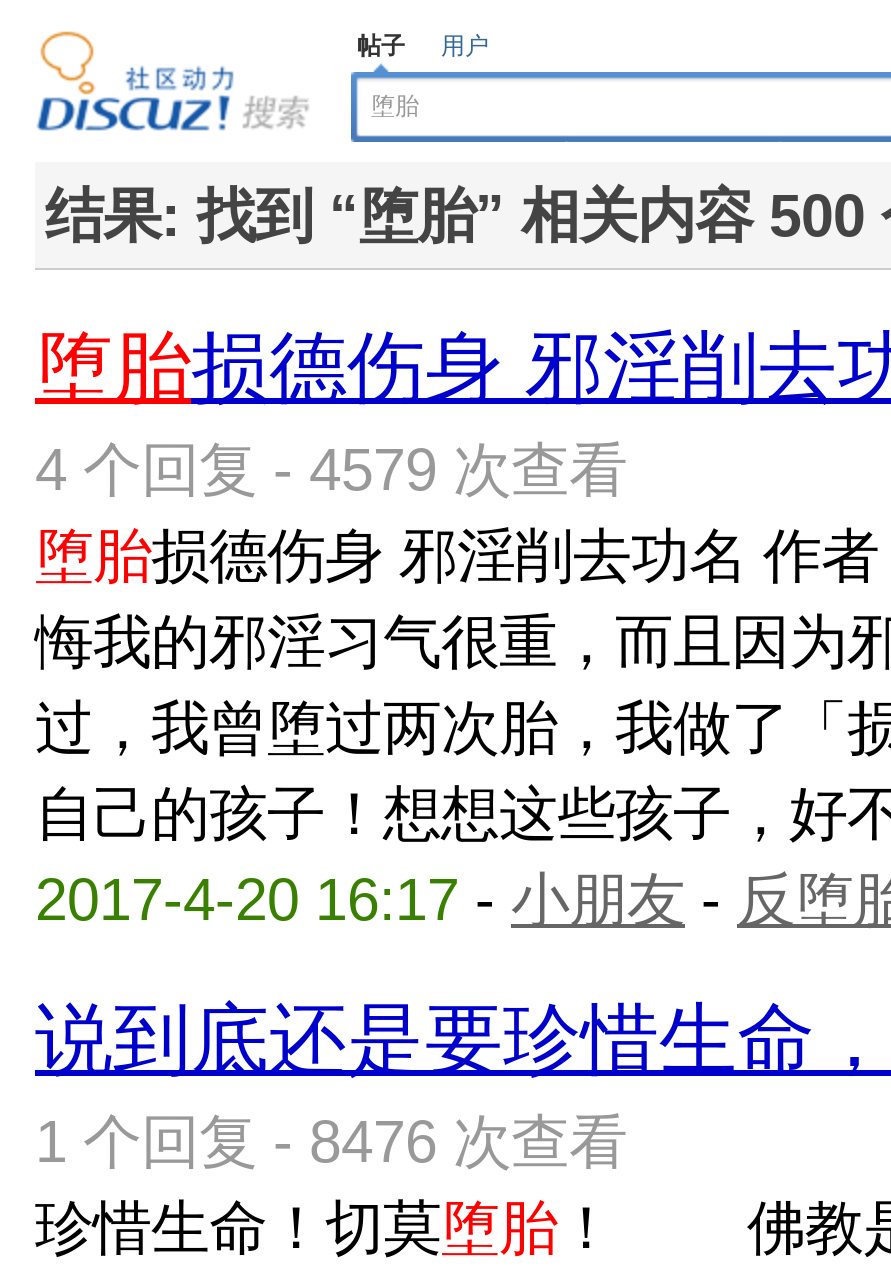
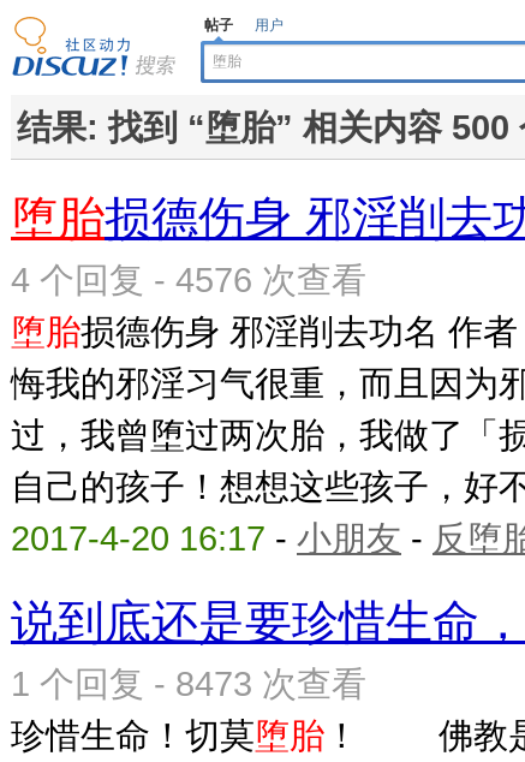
- 4 个回复 - 4579 次查看
+ 4 个回复 - 4576 次查看

- 1 个回复 - 8476 次查看
+ 1 个回复 - 8473 次查看
